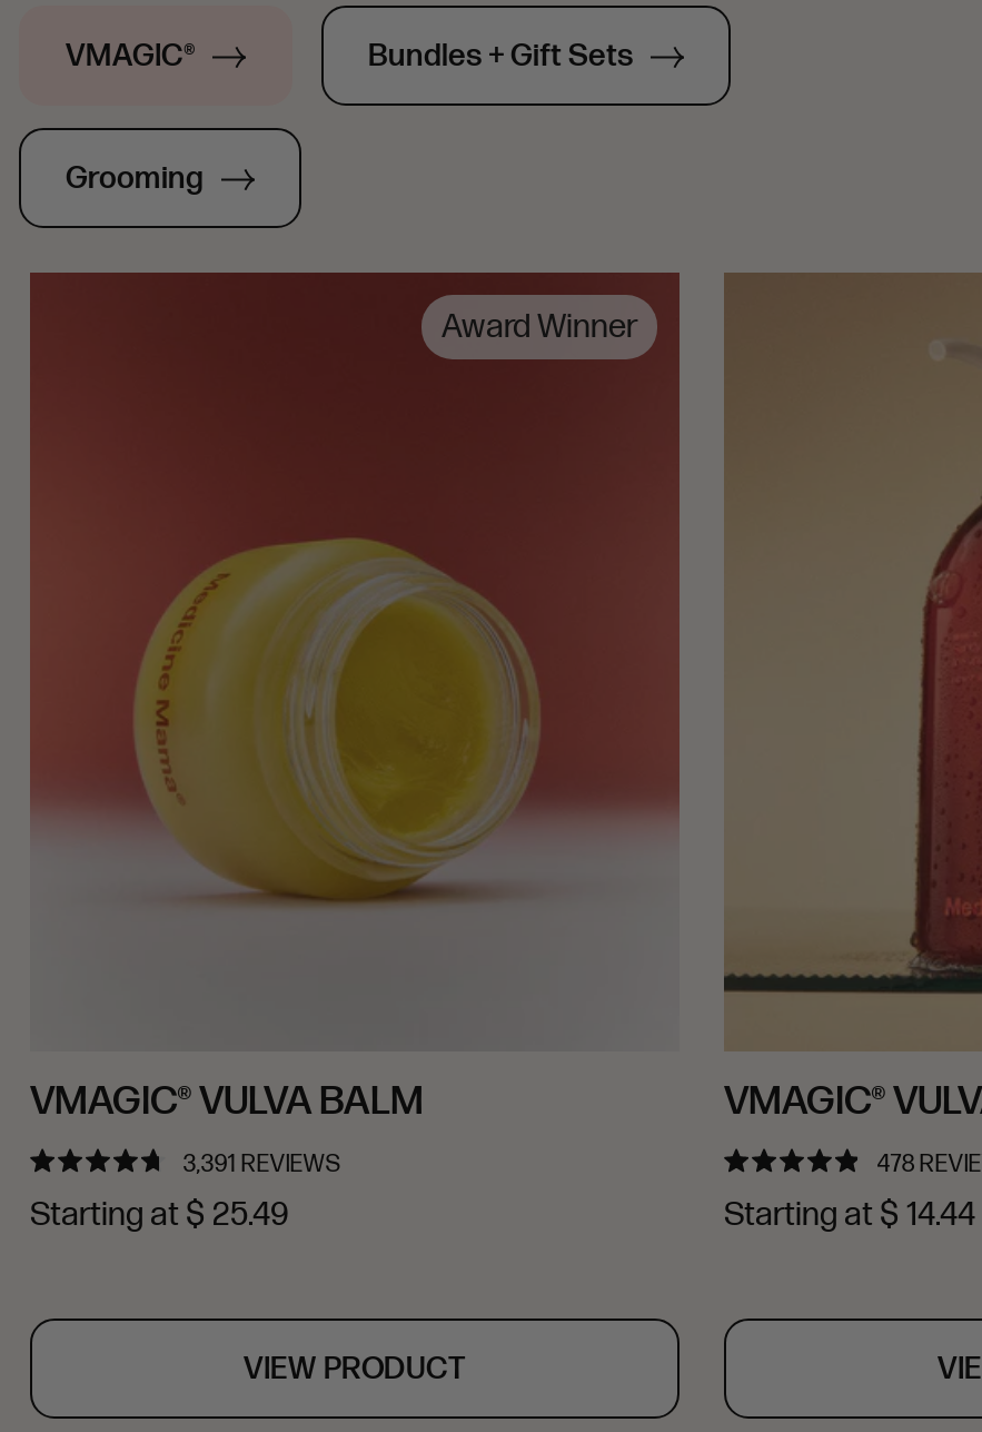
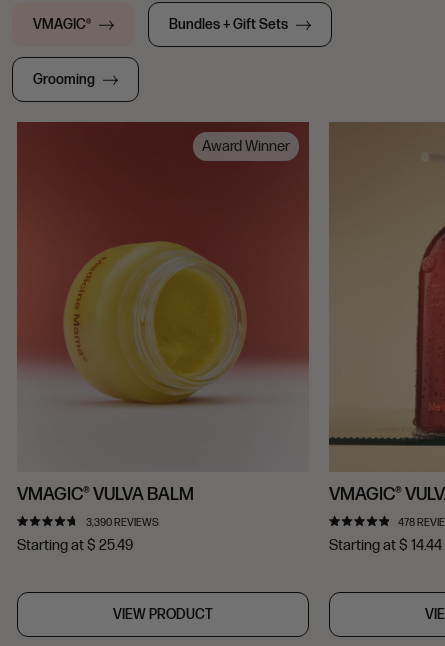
- 3,391 REVIEWS
+ 3,390 REVIEWS
